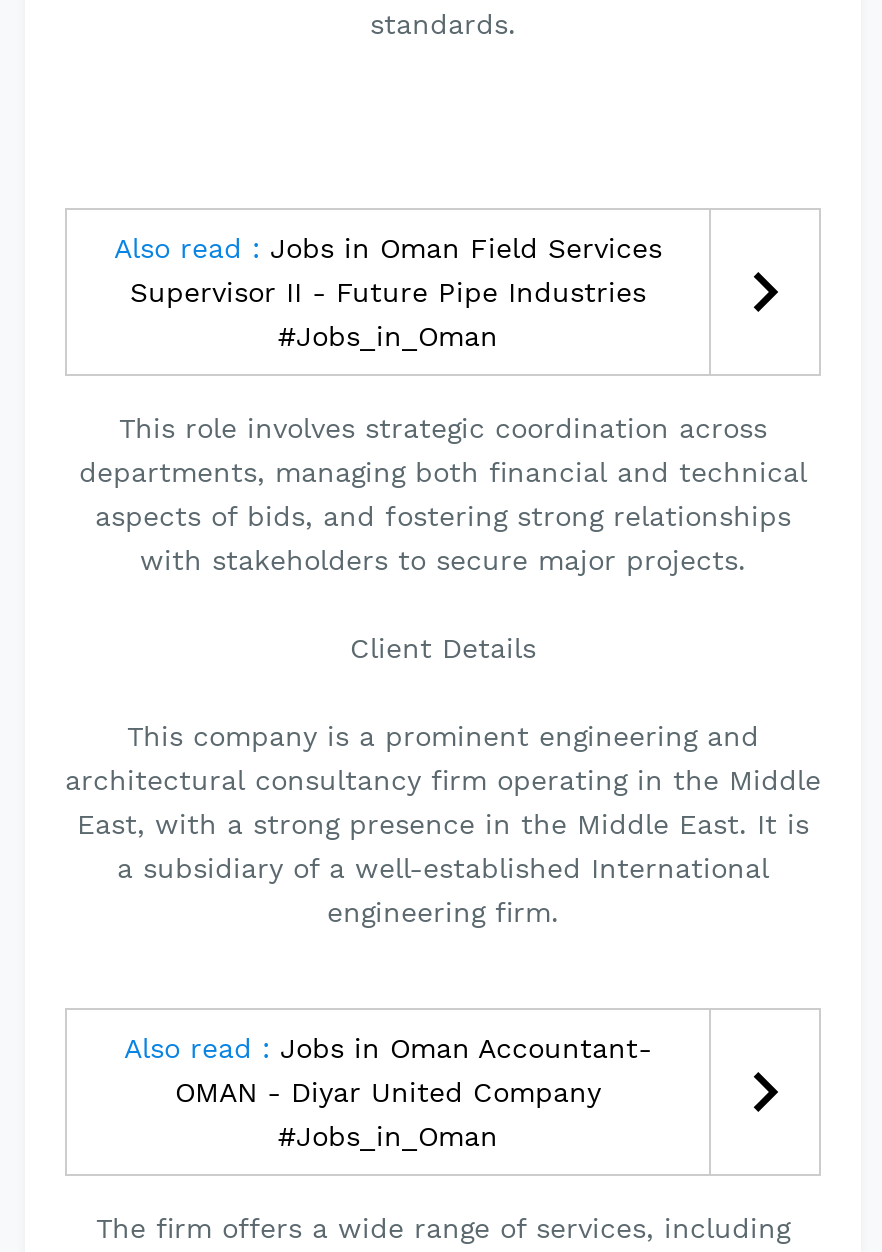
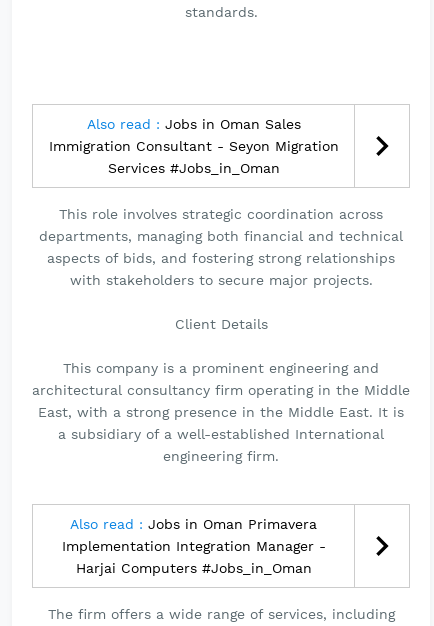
- Also read : Jobs in Oman Field Services
- Supervisor II - Future Pipe Industries
- #Jobs_in_Oman
+ Also read : Jobs in Oman Sales
+ Immigration Consultant - Seyon Migration
+ Services #Jobs_in_Oman

- Also read : Jobs in Oman Accountant-
- OMAN - Diyar United Company
- #Jobs_in_Oman
+ Also read : Jobs in Oman Primavera
+ Implementation Integration Manager -
+ Harjai Computers #Jobs_in_Oman
